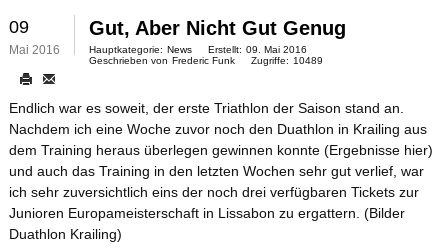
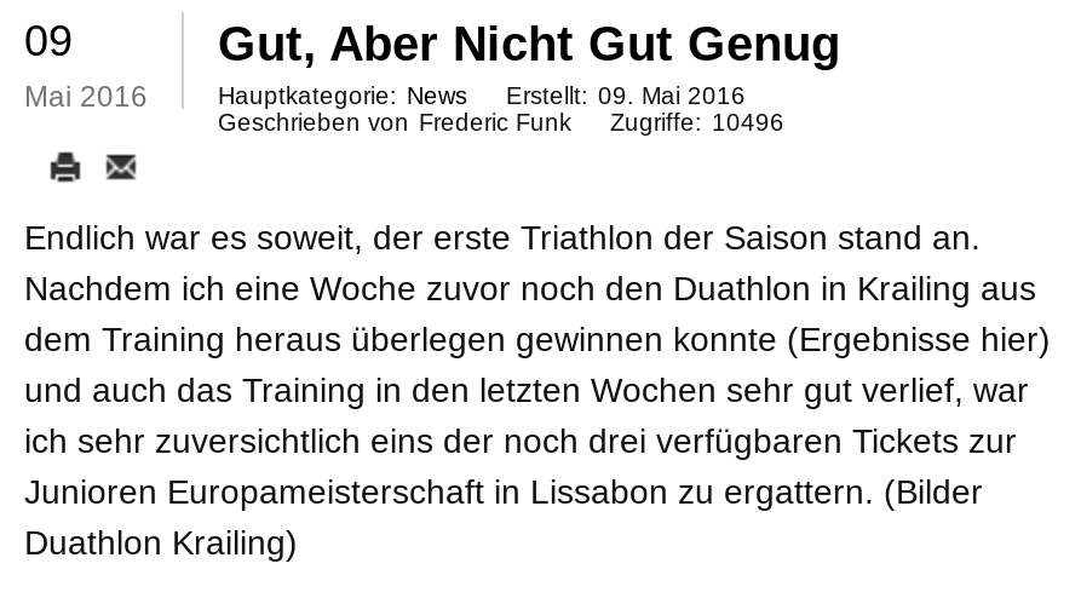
- Geschrieben von Frederic Funk Zugriffe: 10489
+ Geschrieben von Frederic Funk Zugriffe: 10496
